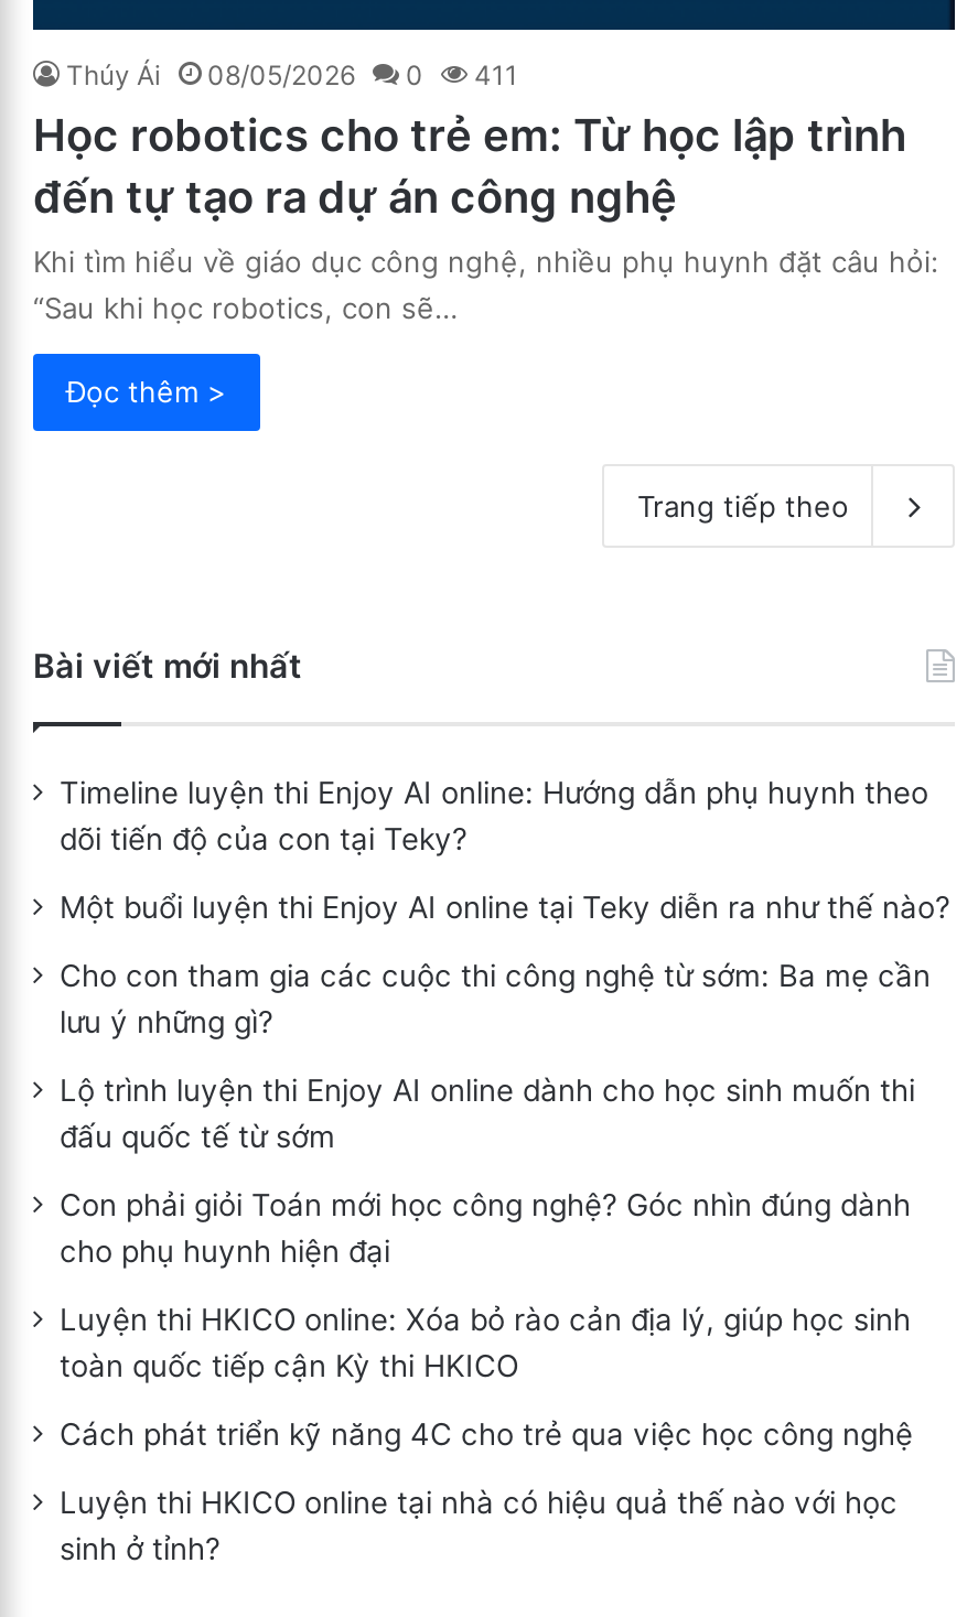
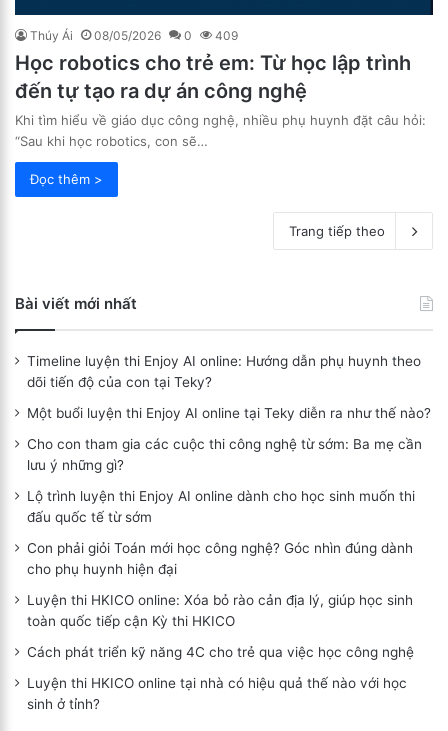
- Thúy Ái 08/05/2026 0 411
+ Thúy Ái 08/05/2026 0 409
